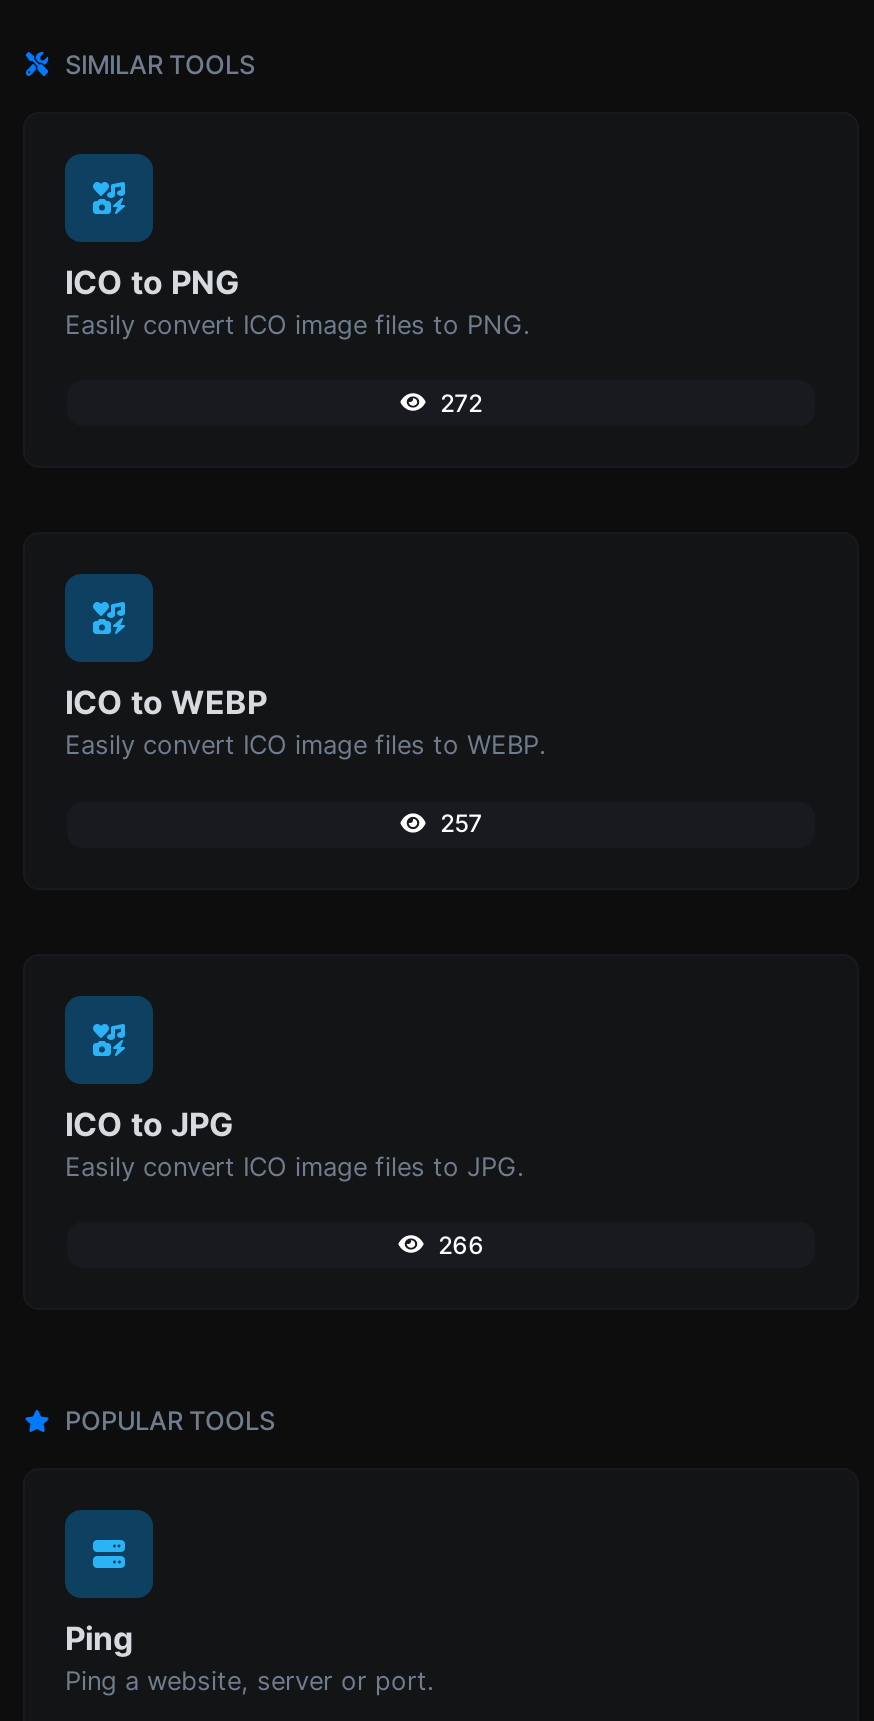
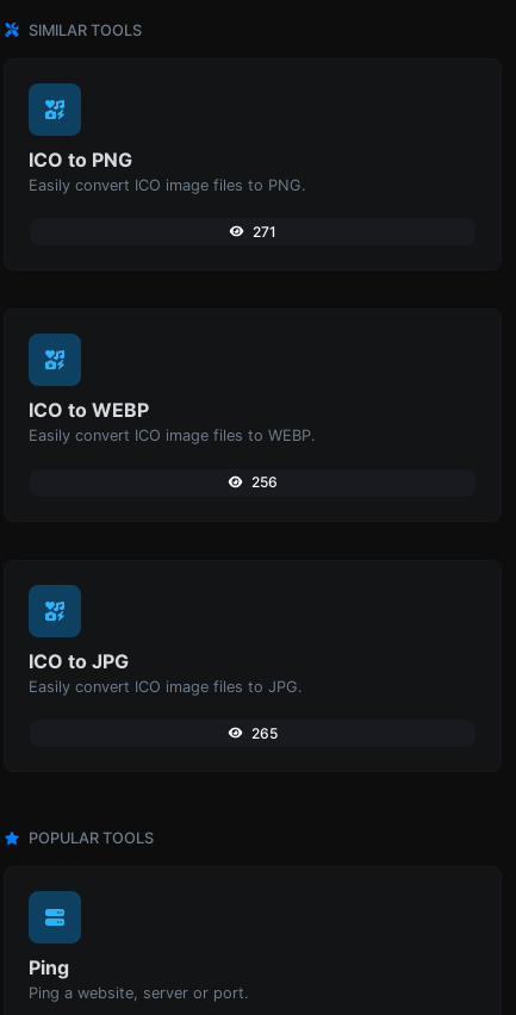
- 272
+ 271

- 257
+ 256

- 266
+ 265
